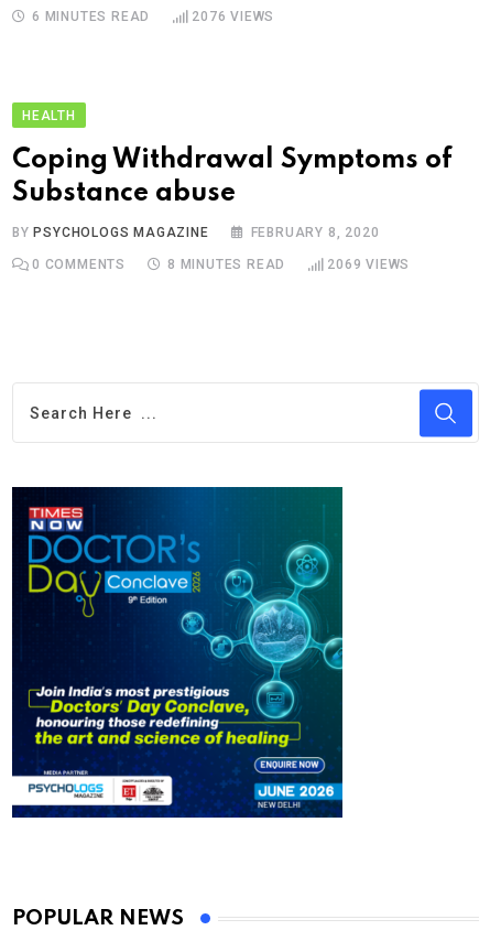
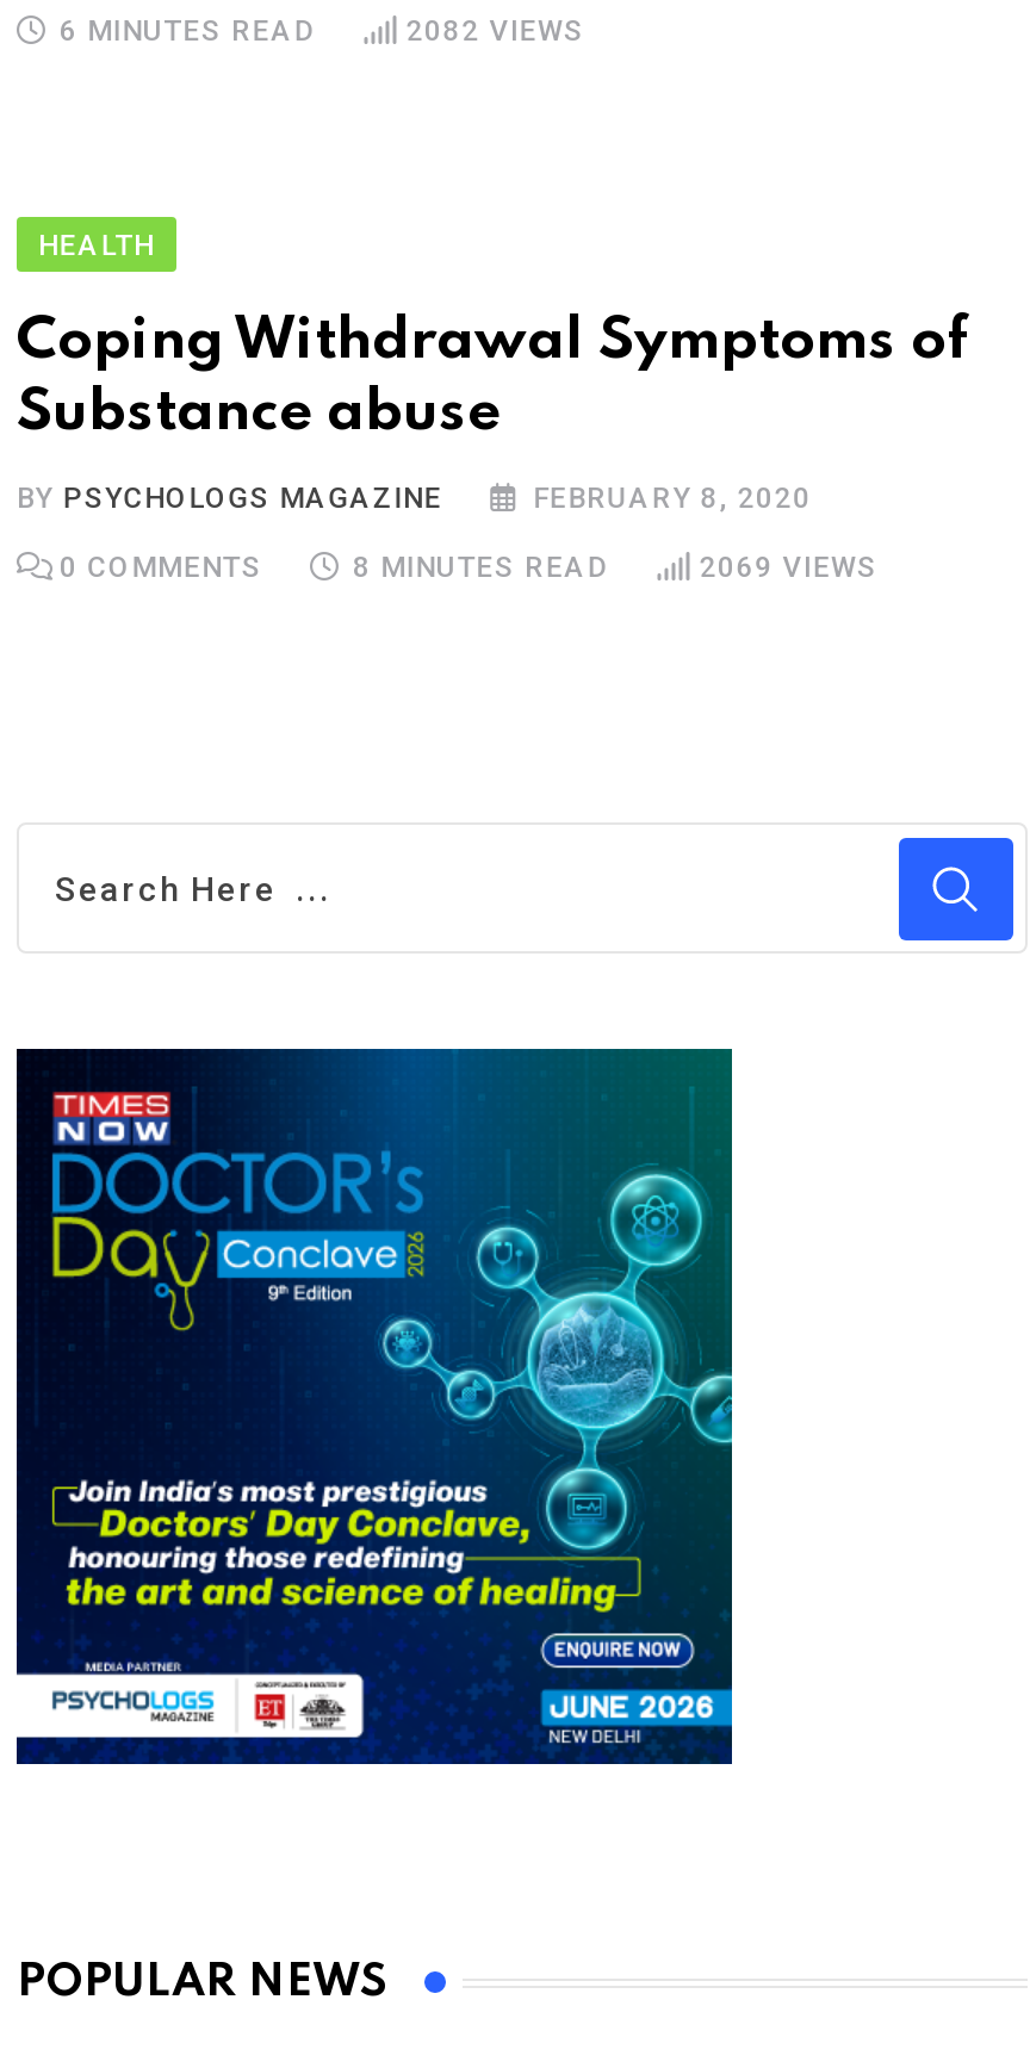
- 2076 VIEWS
+ 2082 VIEWS
